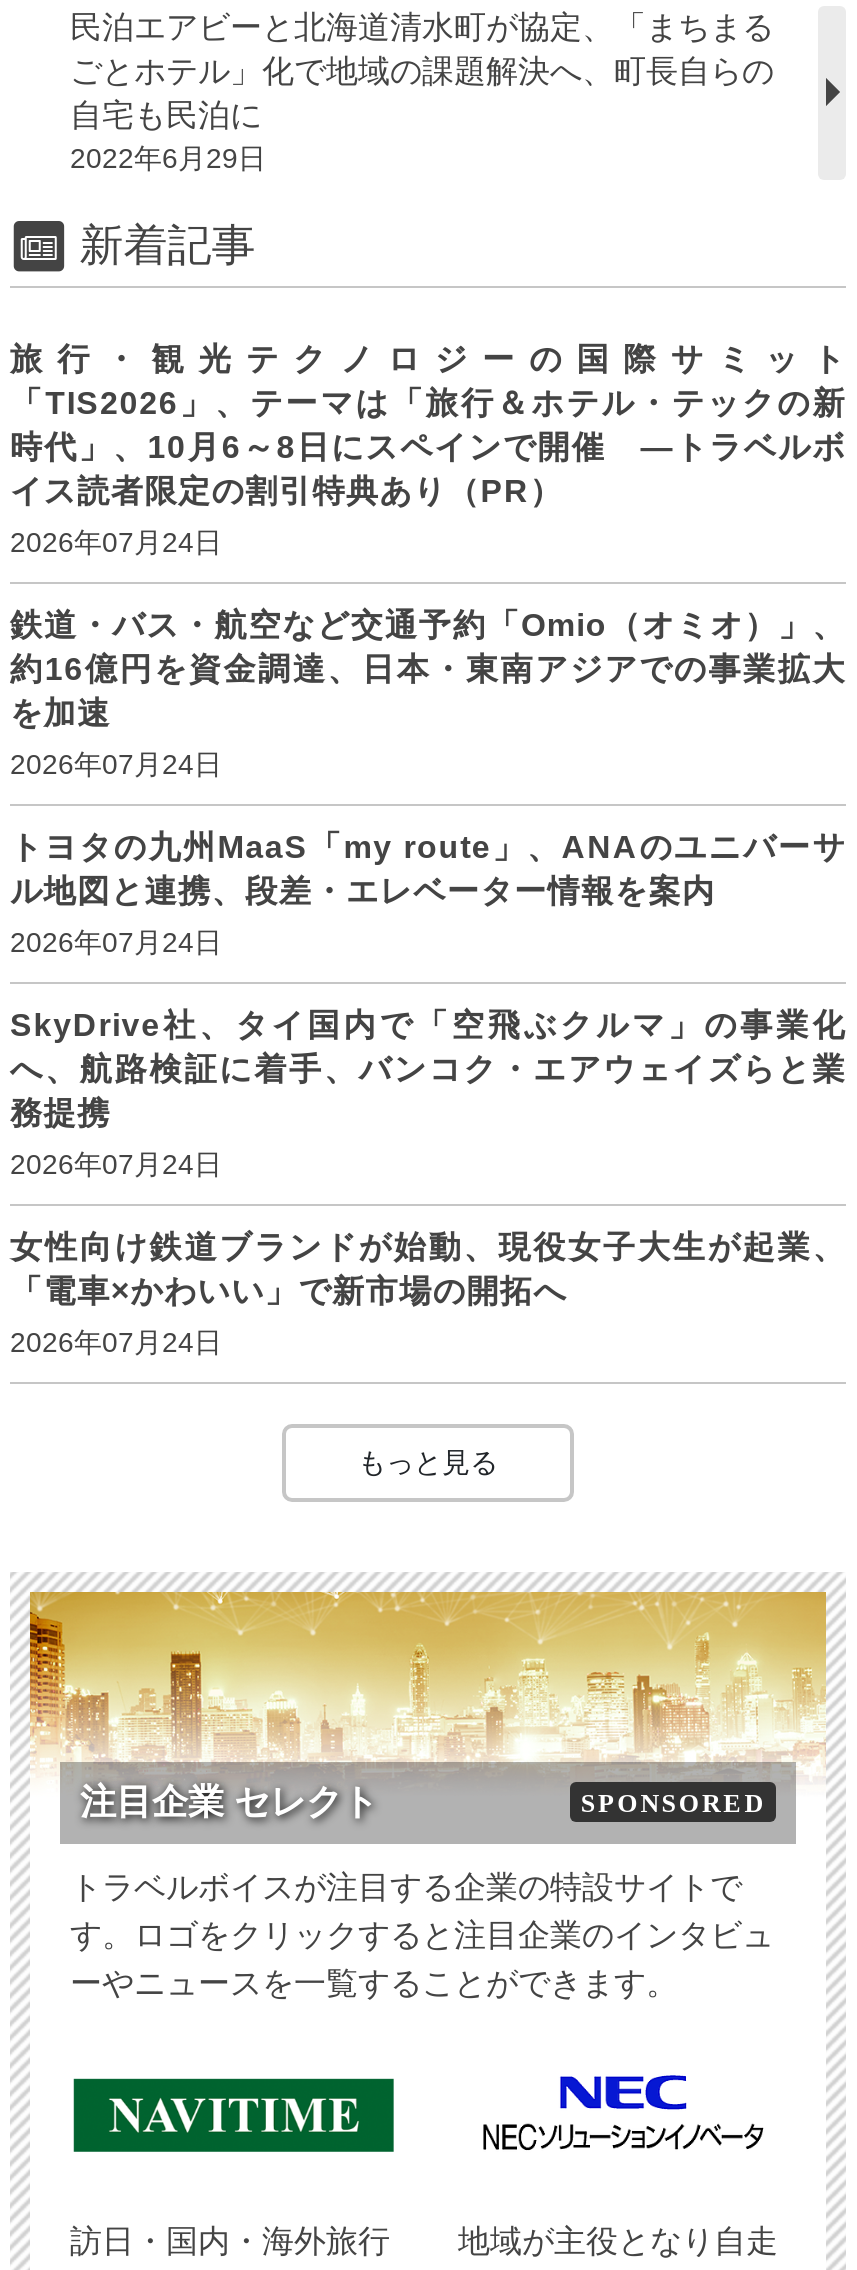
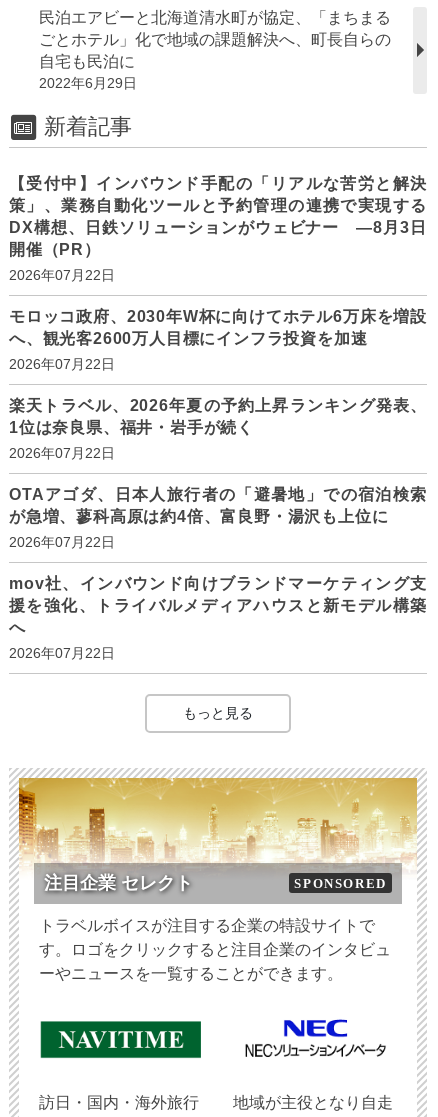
- 旅行・観光テクノロジーの国際サミット
- 「TIS2026」、テーマは「旅行＆ホテル・テックの新
- 時代」、10月6～8日にスペインで開催 ―トラベルボ
- イス読者限定の割引特典あり（PR）
+ 【受付中】インバウンド手配の「リアルな苦労と解決
+ 策」、業務自動化ツールと予約管理の連携で実現する
+ DX構想、日鉄ソリューションがウェビナー ―8月3日
+ 開催（PR）

- 2026年07月24日
+ 2026年07月22日

- 鉄道・バス・航空など交通予約「Omio（オミオ）」、
- 約16億円を資金調達、日本・東南アジアでの事業拡大
- を加速
+ モロッコ政府、2030年W杯に向けてホテル6万床を増設
+ へ、観光客2600万人目標にインフラ投資を加速

- 2026年07月24日
+ 2026年07月22日

- トヨタの九州MaaS「my route」、ANAのユニバーサ
- ル地図と連携、段差・エレベーター情報を案内
+ 楽天トラベル、2026年夏の予約上昇ランキング発表、
+ 1位は奈良県、福井・岩手が続く

- 2026年07月24日
+ 2026年07月22日

- SkyDrive社、タイ国内で「空飛ぶクルマ」の事業化
- へ、航路検証に着手、バンコク・エアウェイズらと業
- 務提携
+ OTAアゴダ、日本人旅行者の「避暑地」での宿泊検索
+ が急増、蓼科高原は約4倍、富良野・湯沢も上位に

- 2026年07月24日
+ 2026年07月22日

- 女性向け鉄道ブランドが始動、現役女子大生が起業、
- 「電車×かわいい」で新市場の開拓へ
+ mov社、インバウンド向けブランドマーケティング支
+ 援を強化、トライバルメディアハウスと新モデル構築
+ へ

- 2026年07月24日
+ 2026年07月22日
